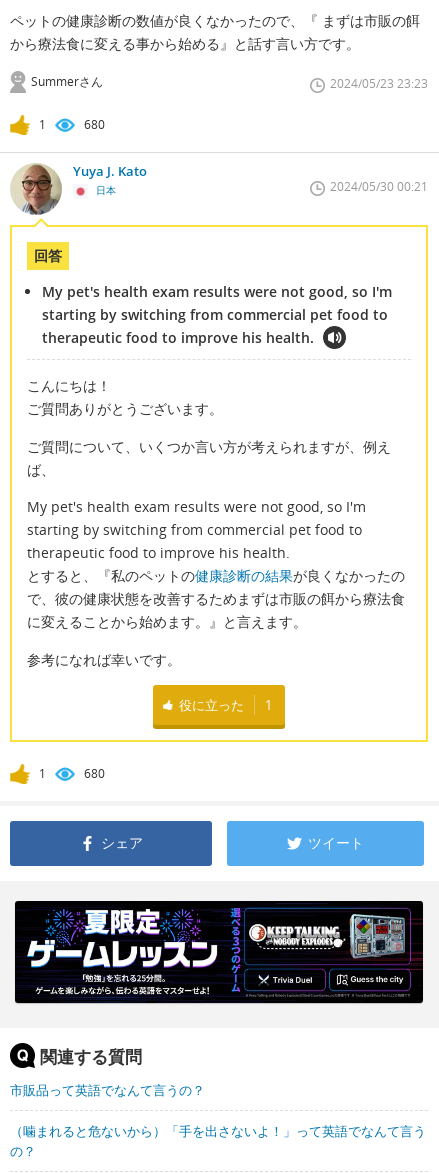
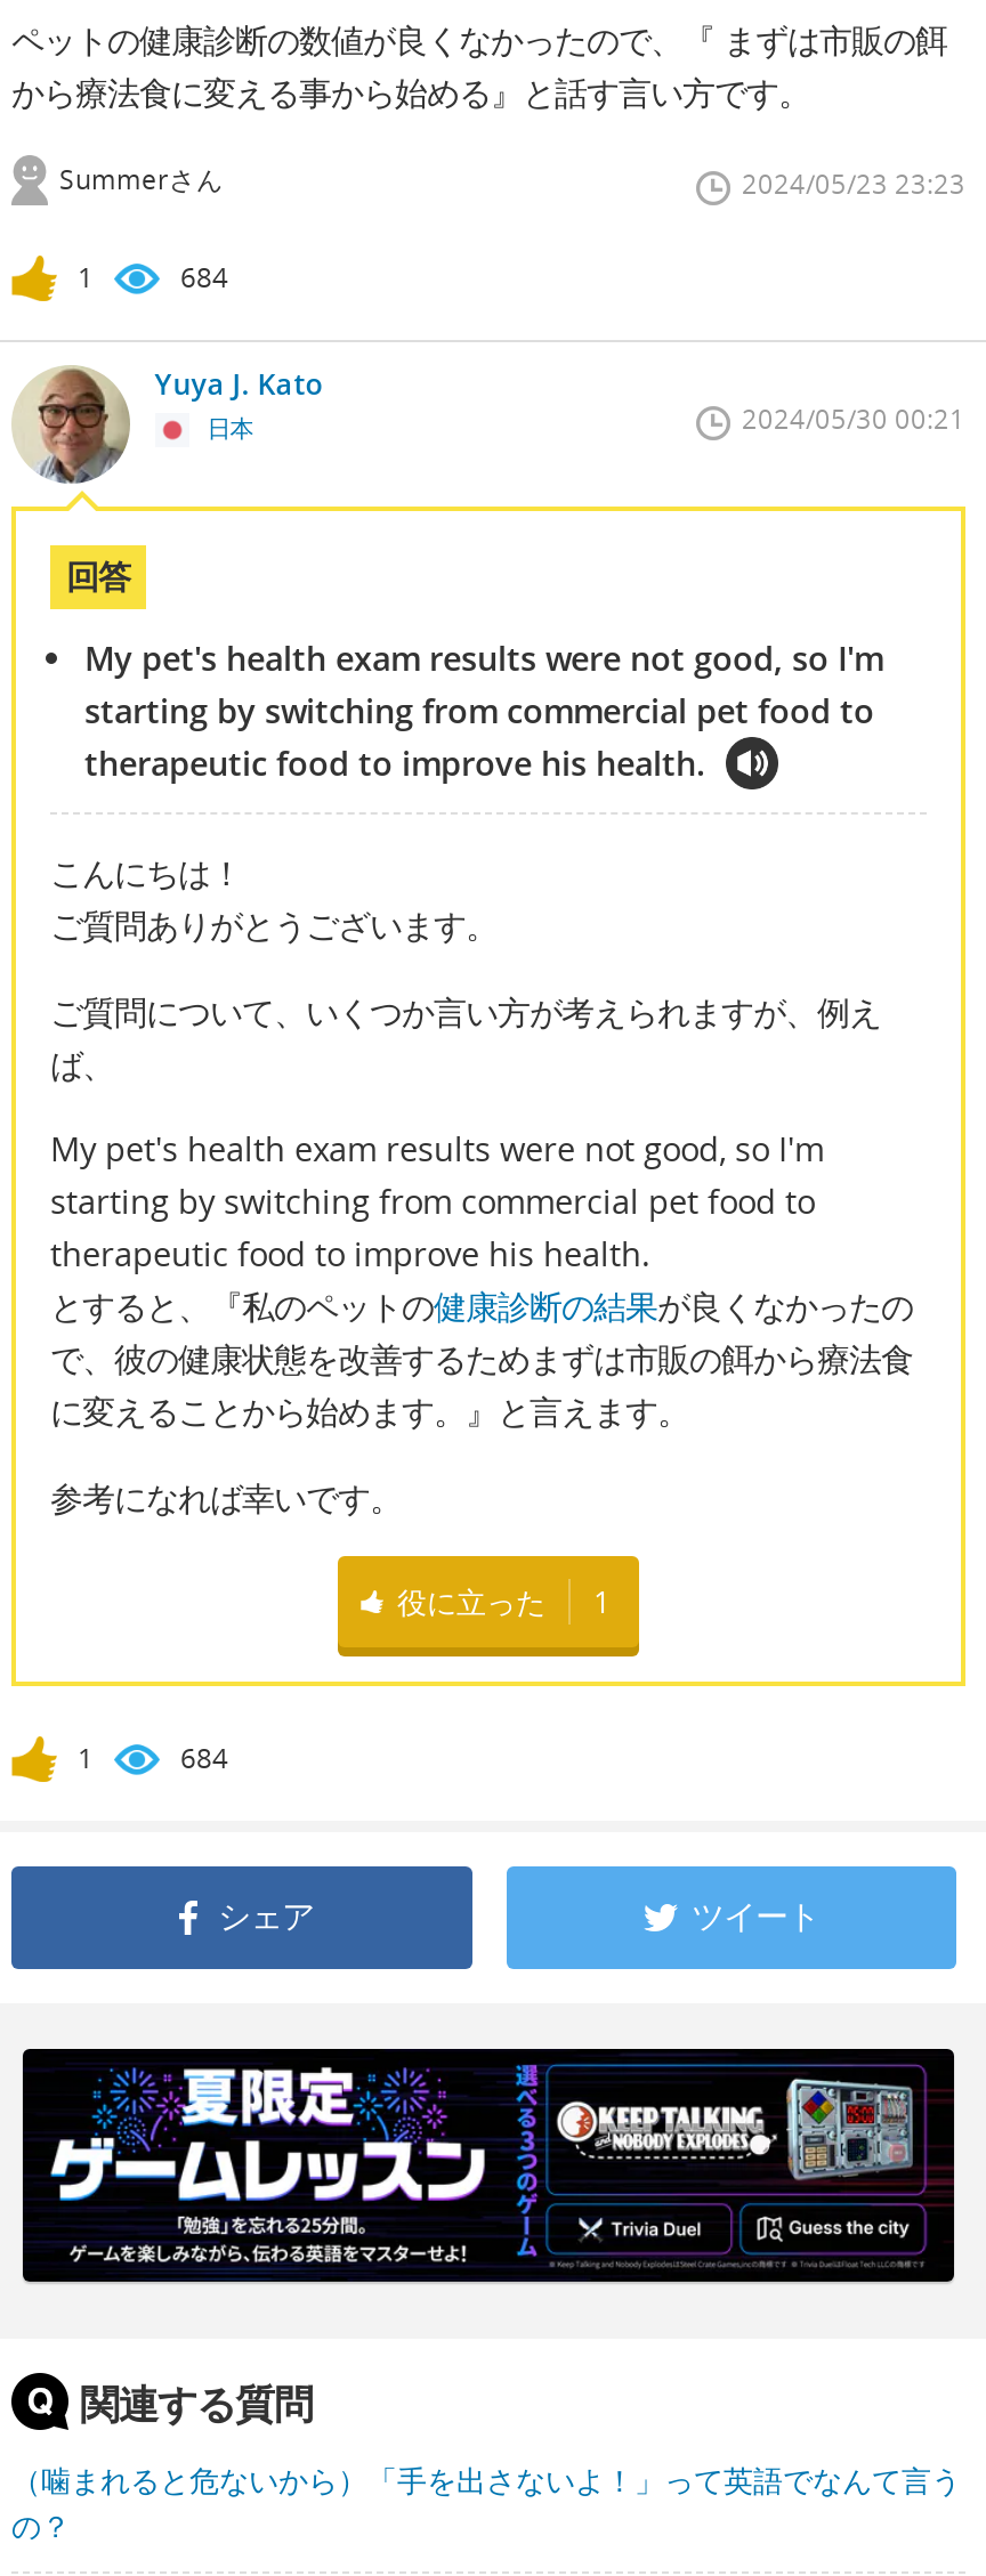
- 680
+ 684

- 680
+ 684

- 市販品って英語でなんて言うの？
